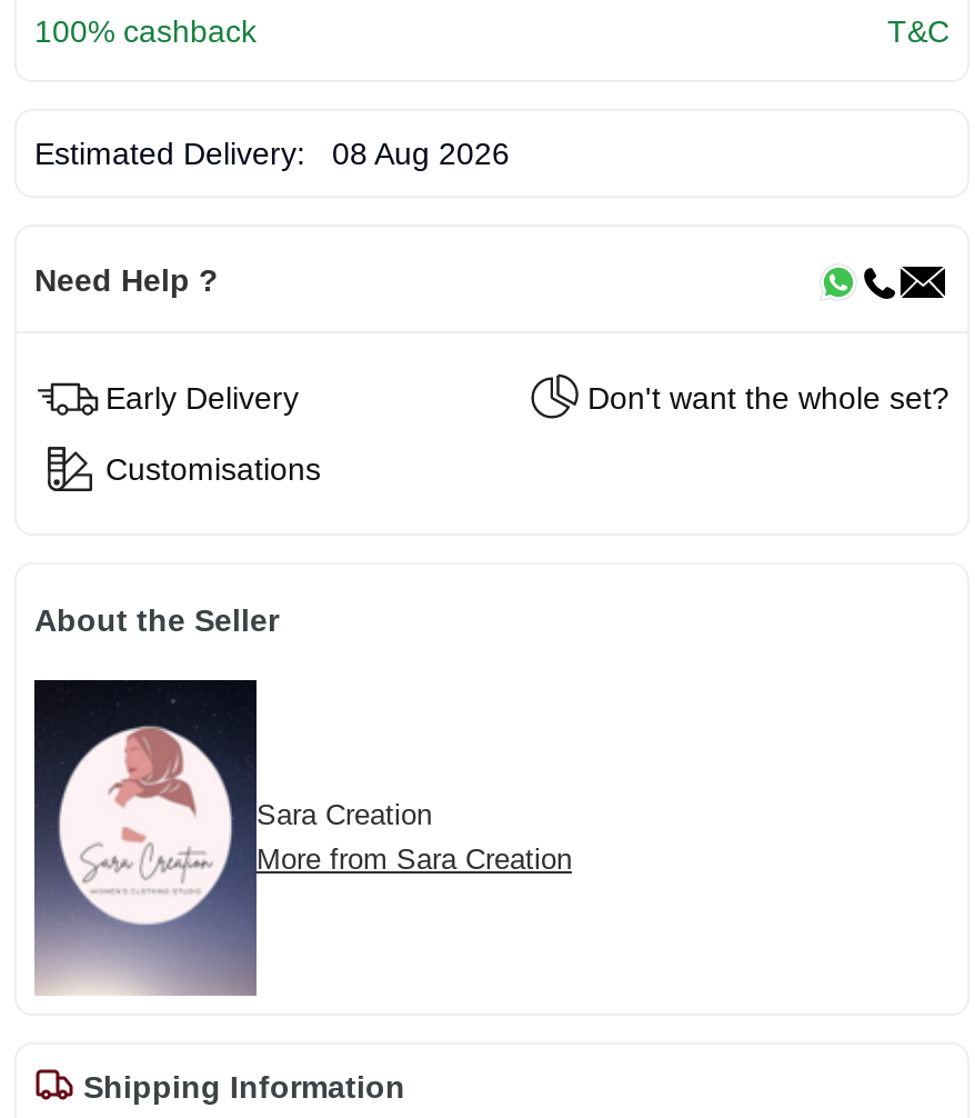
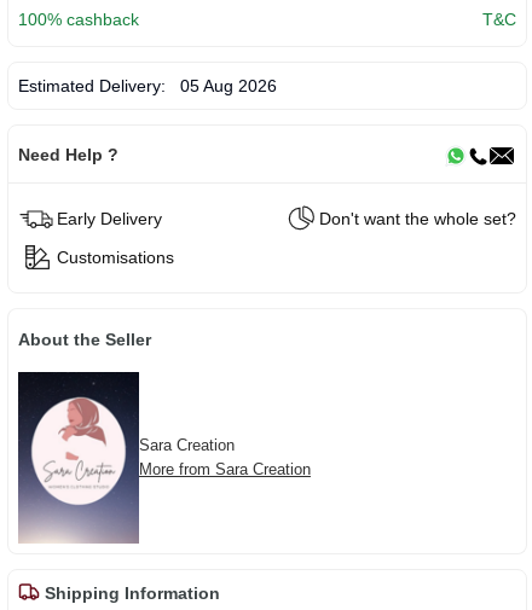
- Estimated Delivery: 08 Aug 2026
+ Estimated Delivery: 05 Aug 2026
